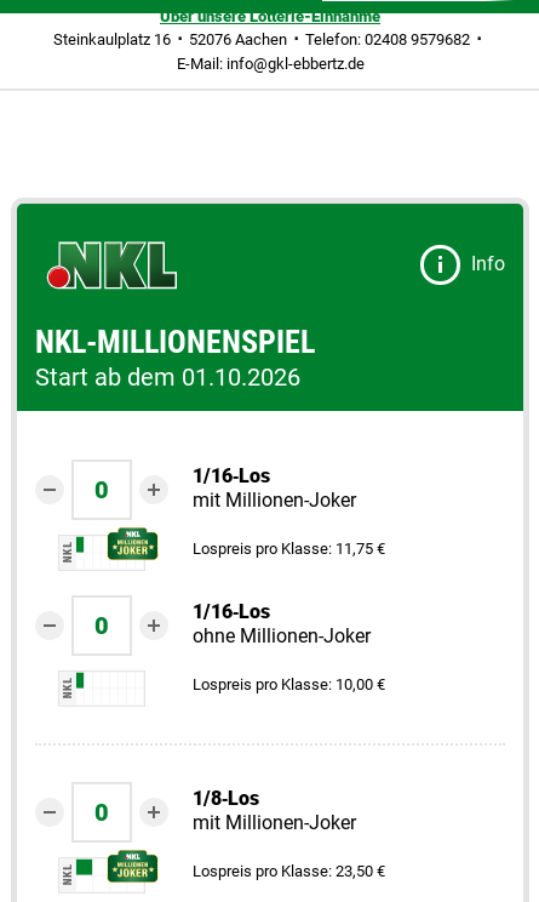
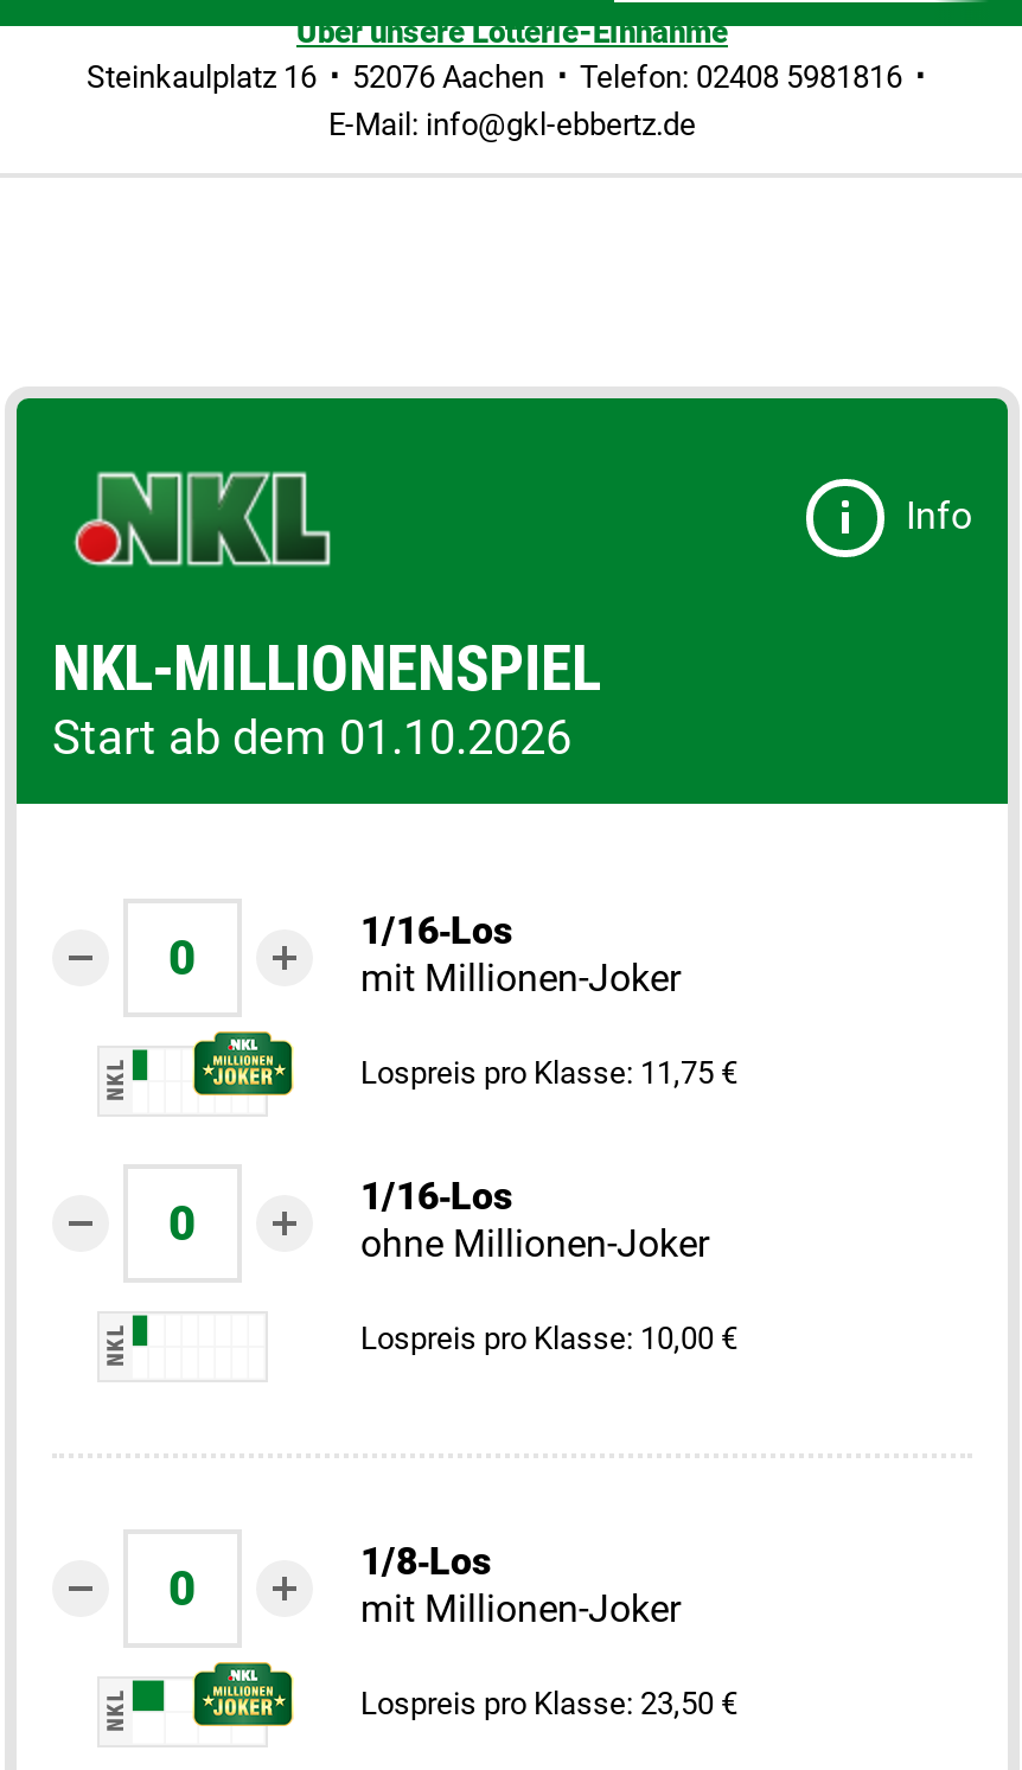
- Steinkaulplatz 16 52076 Aachen Telefon: 02408 9579682
+ Steinkaulplatz 16 52076 Aachen Telefon: 02408 5981816
